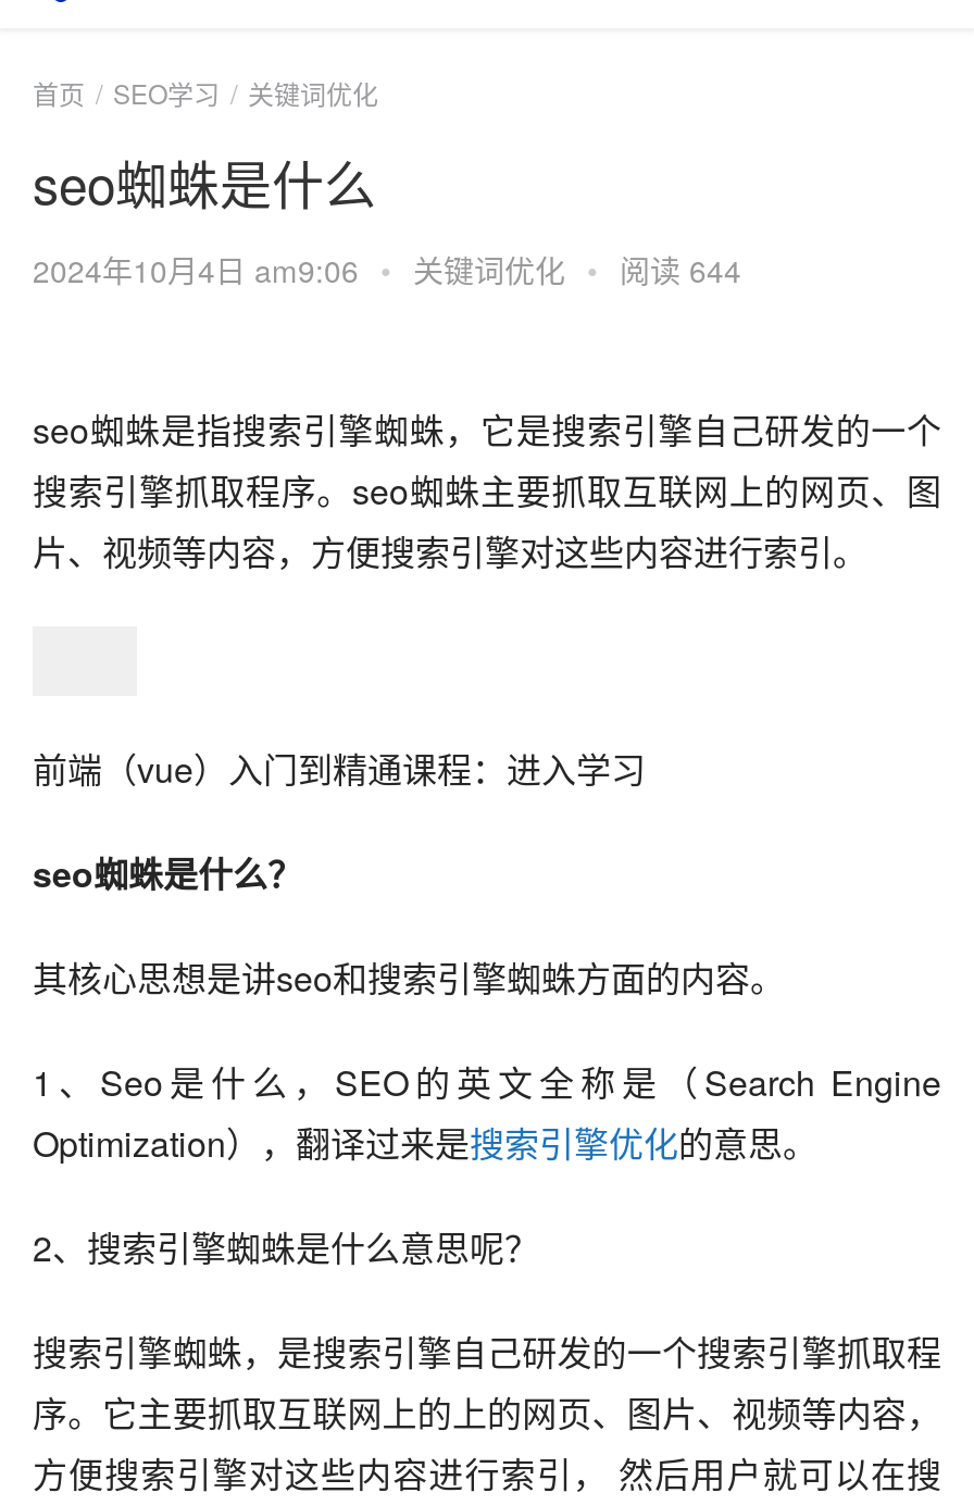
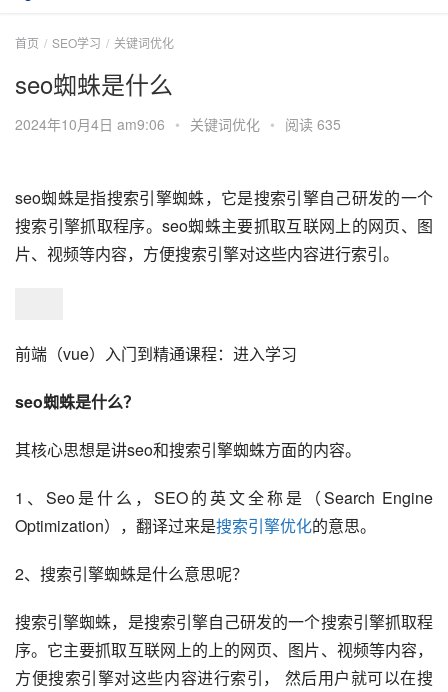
- 2024年10月4日 am9:06 • 关键词优化 • 阅读 644
+ 2024年10月4日 am9:06 • 关键词优化 • 阅读 635
